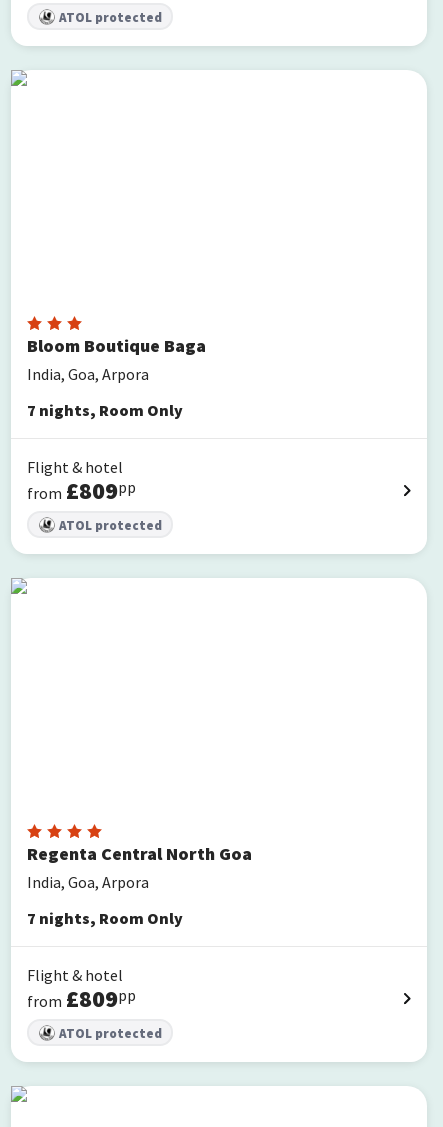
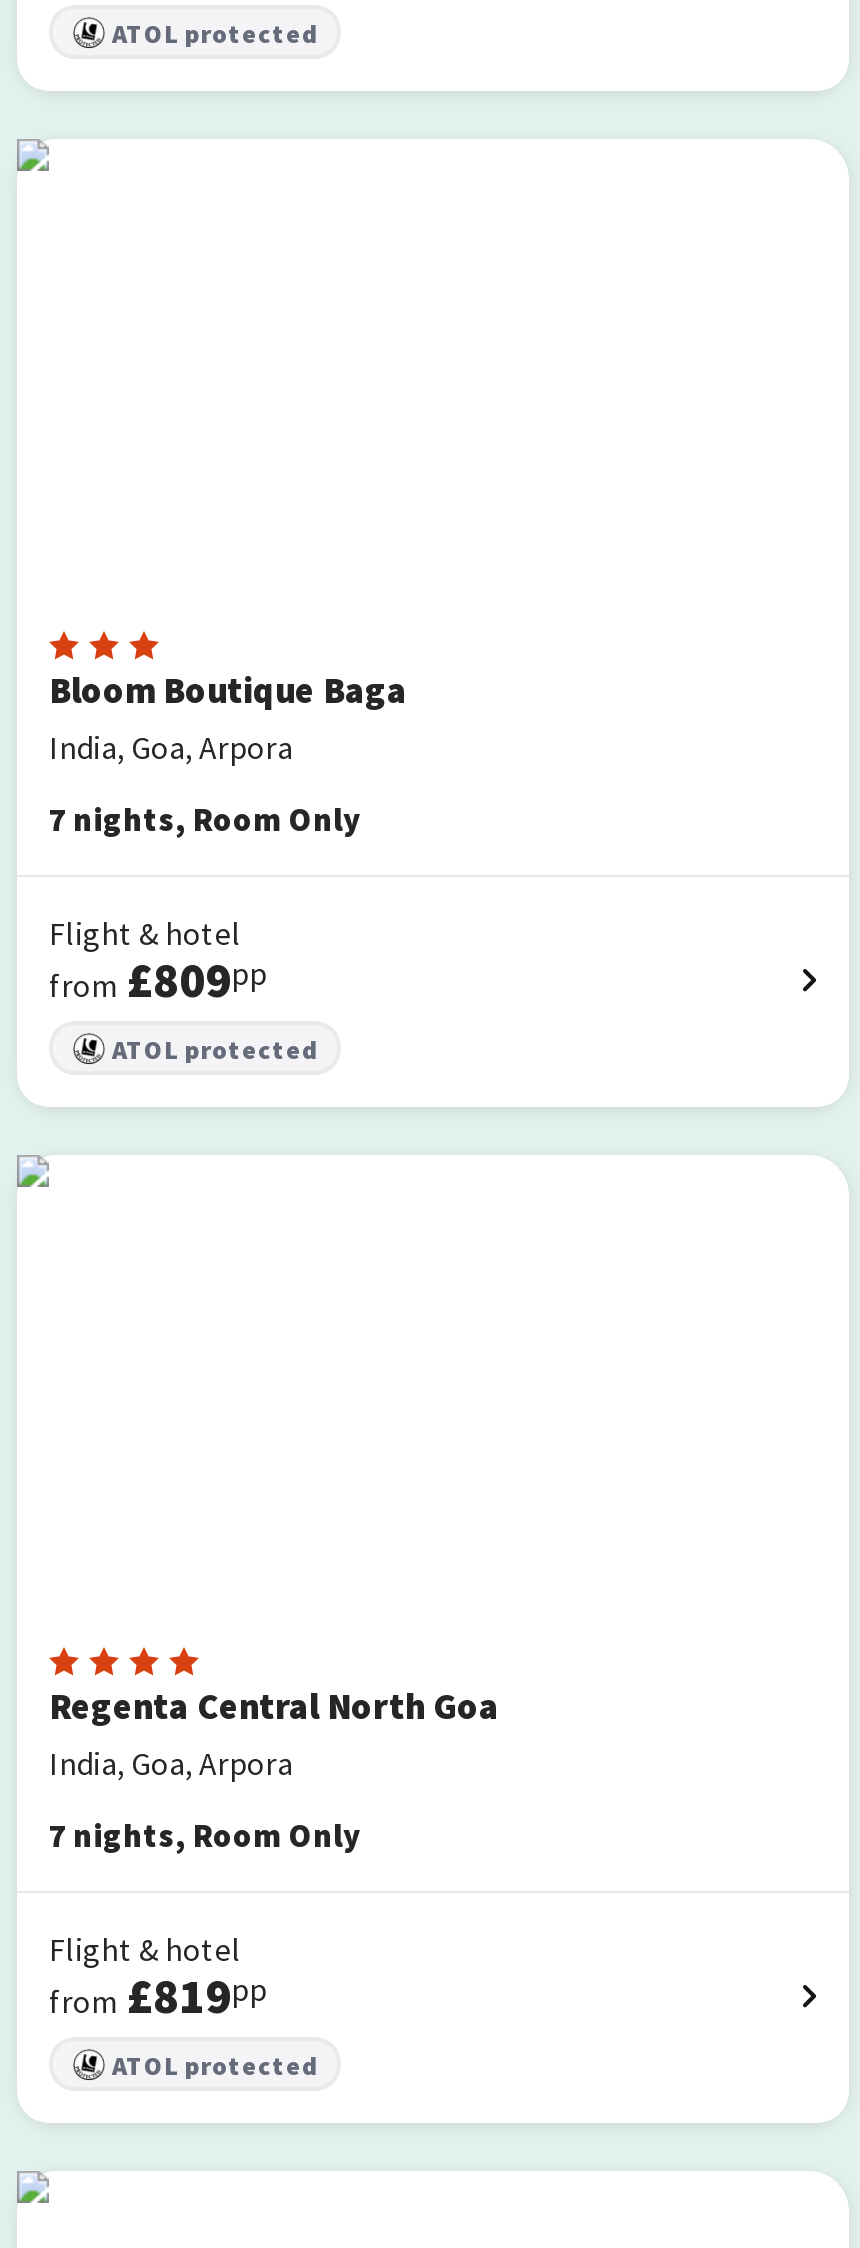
- from £809pp
+ from £819pp
